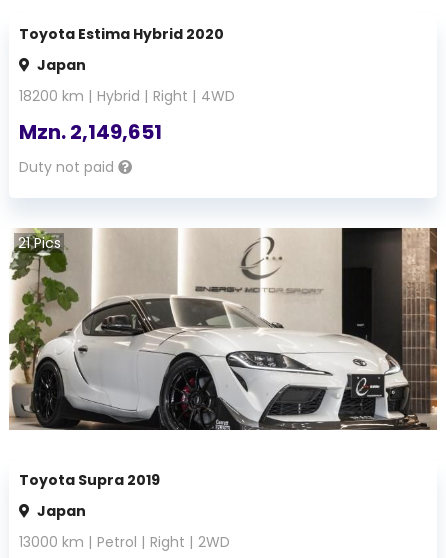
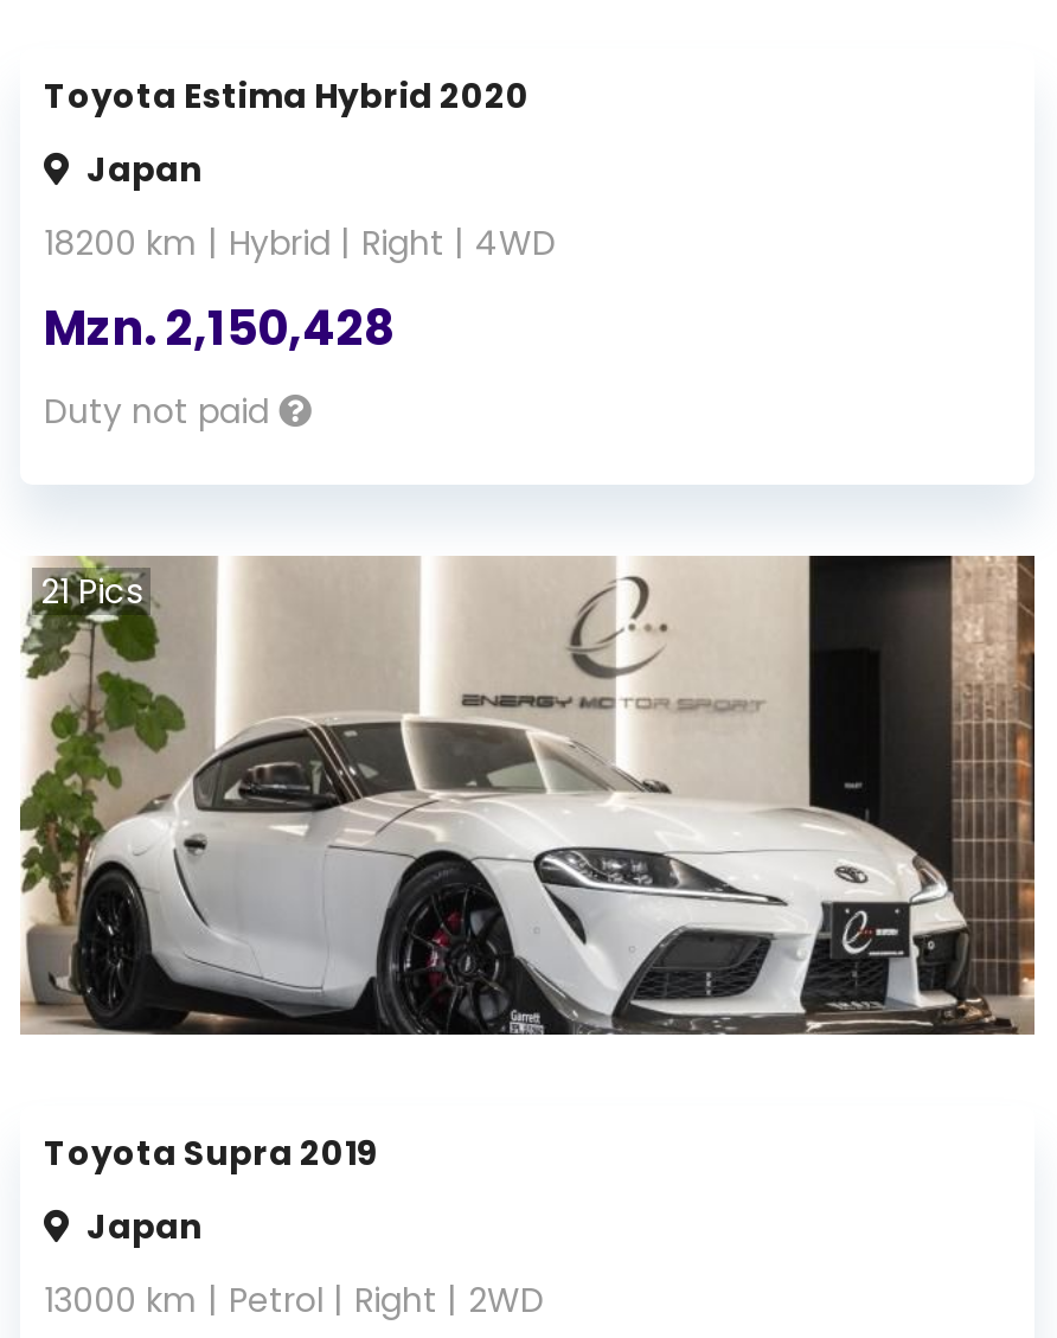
- Mzn. 2,149,651
+ Mzn. 2,150,428
